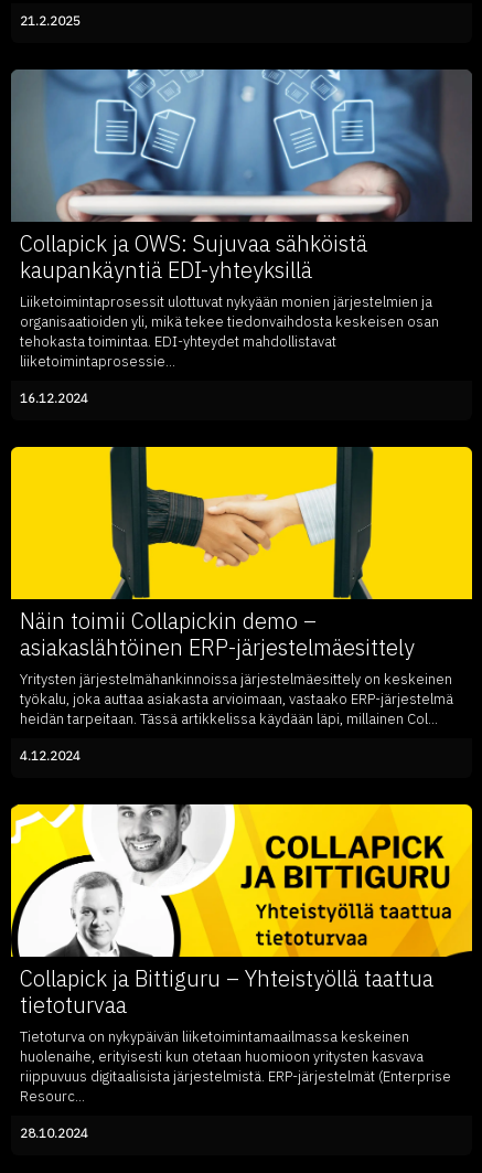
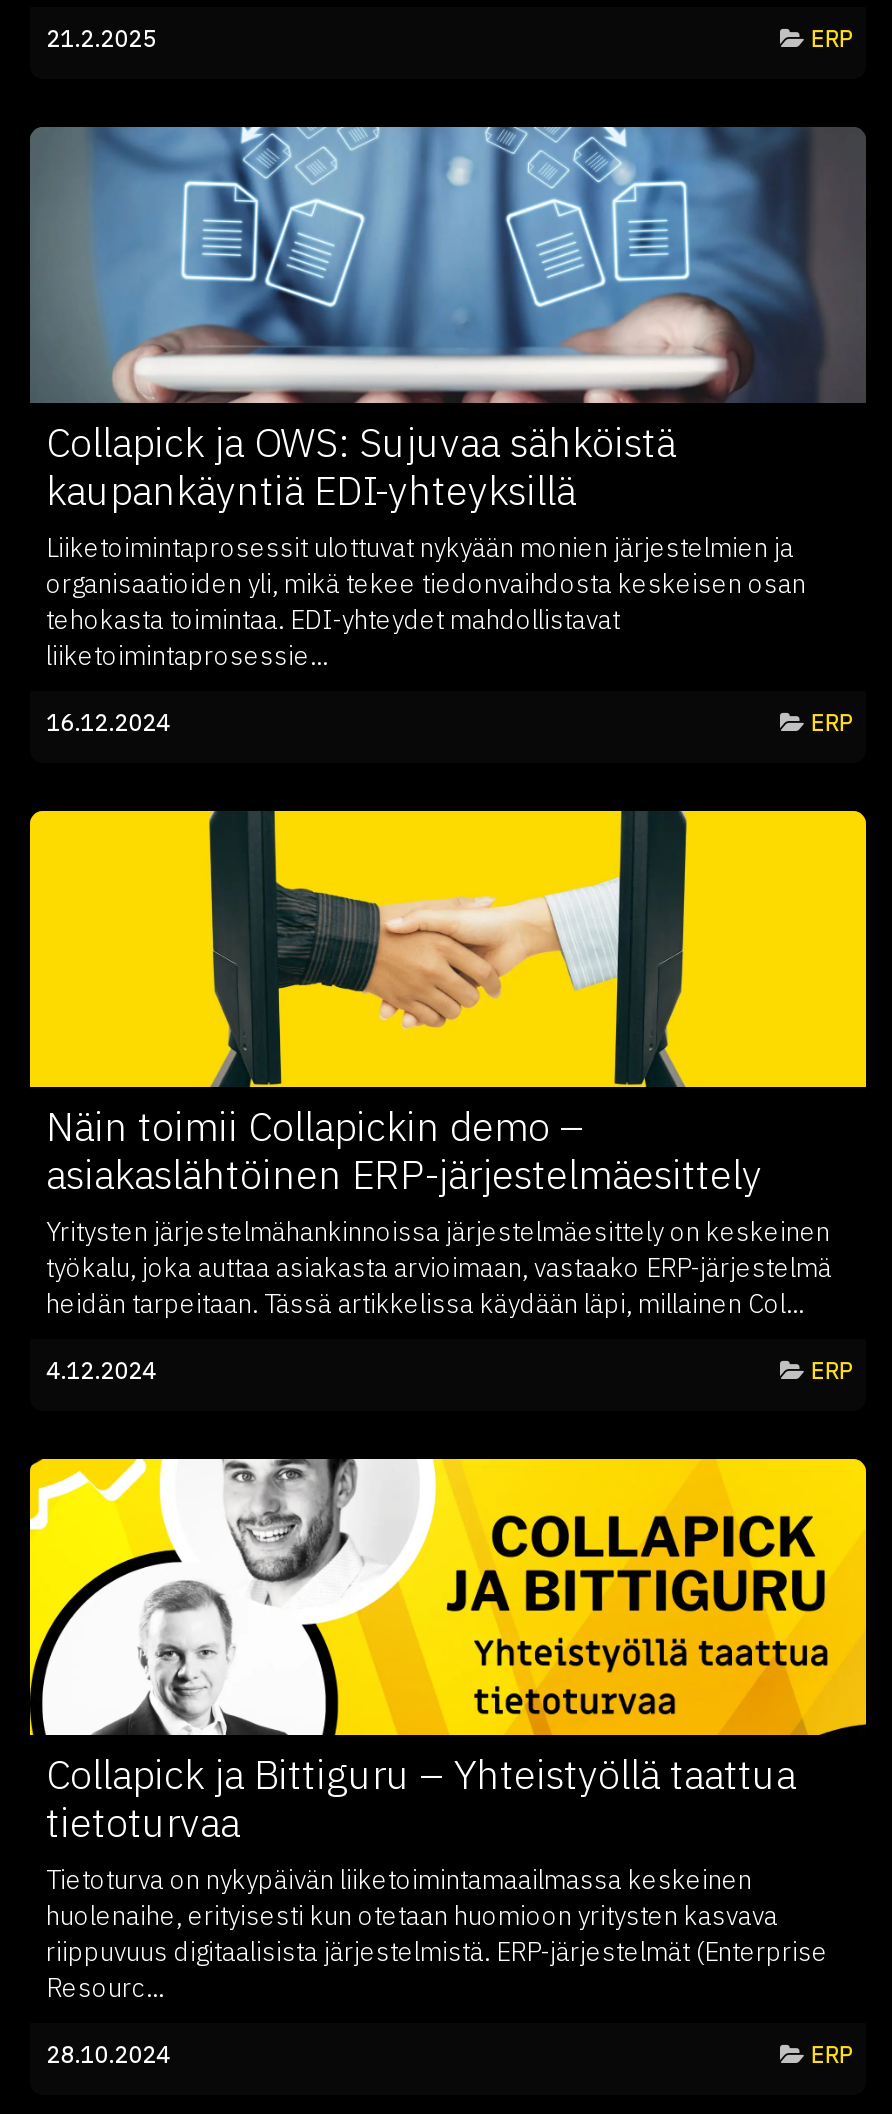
+ ERP

+ ERP

+ ERP

+ ERP
